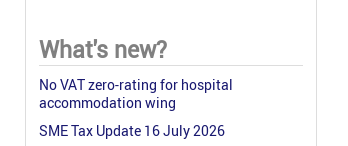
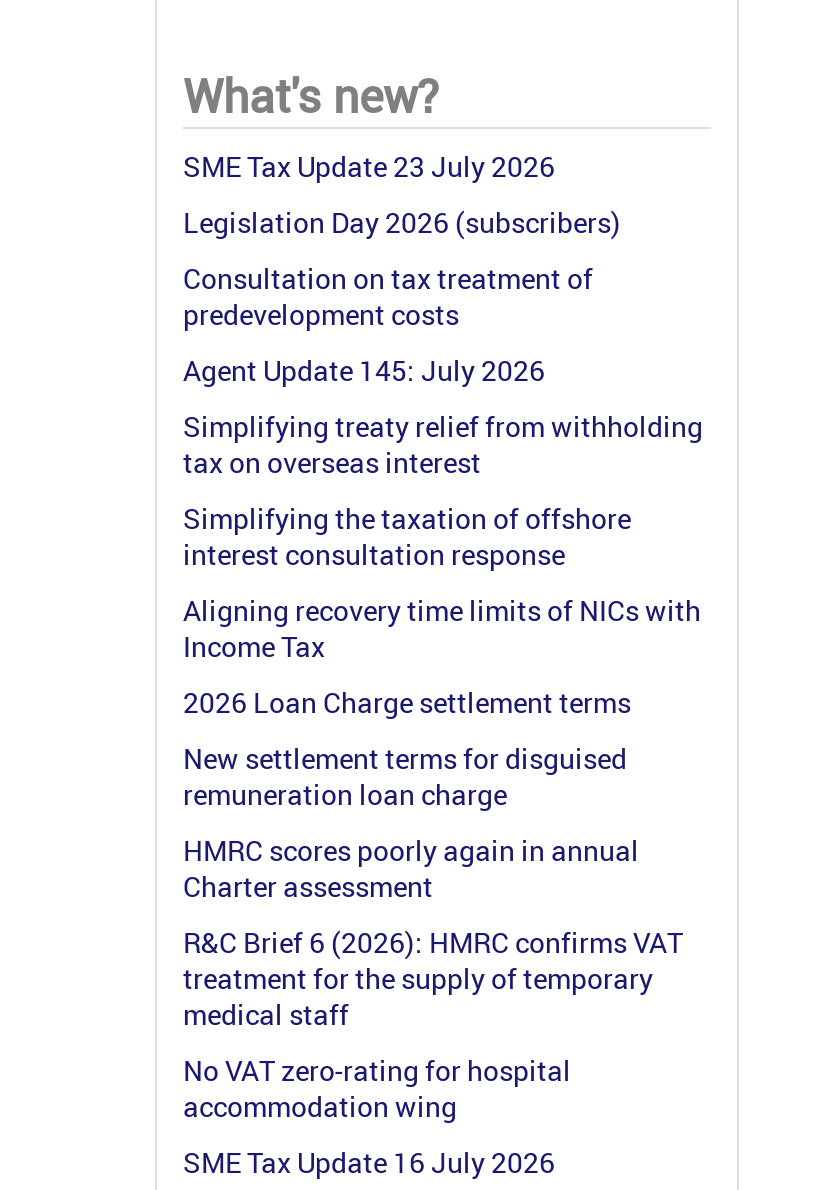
+ SME Tax Update 23 July 2026
+ Legislation Day 2026 (subscribers)
+ Consultation on tax treatment of
+ predevelopment costs
+ Agent Update 145: July 2026
+ Simplifying treaty relief from withholding
+ tax on overseas interest
+ Simplifying the taxation of offshore
+ interest consultation response
+ Aligning recovery time limits of NICs with
+ Income Tax
+ 2026 Loan Charge settlement terms
+ New settlement terms for disguised
+ remuneration loan charge
+ HMRC scores poorly again in annual
+ Charter assessment
+ R&C Brief 6 (2026): HMRC confirms VAT
+ treatment for the supply of temporary
+ medical staff
